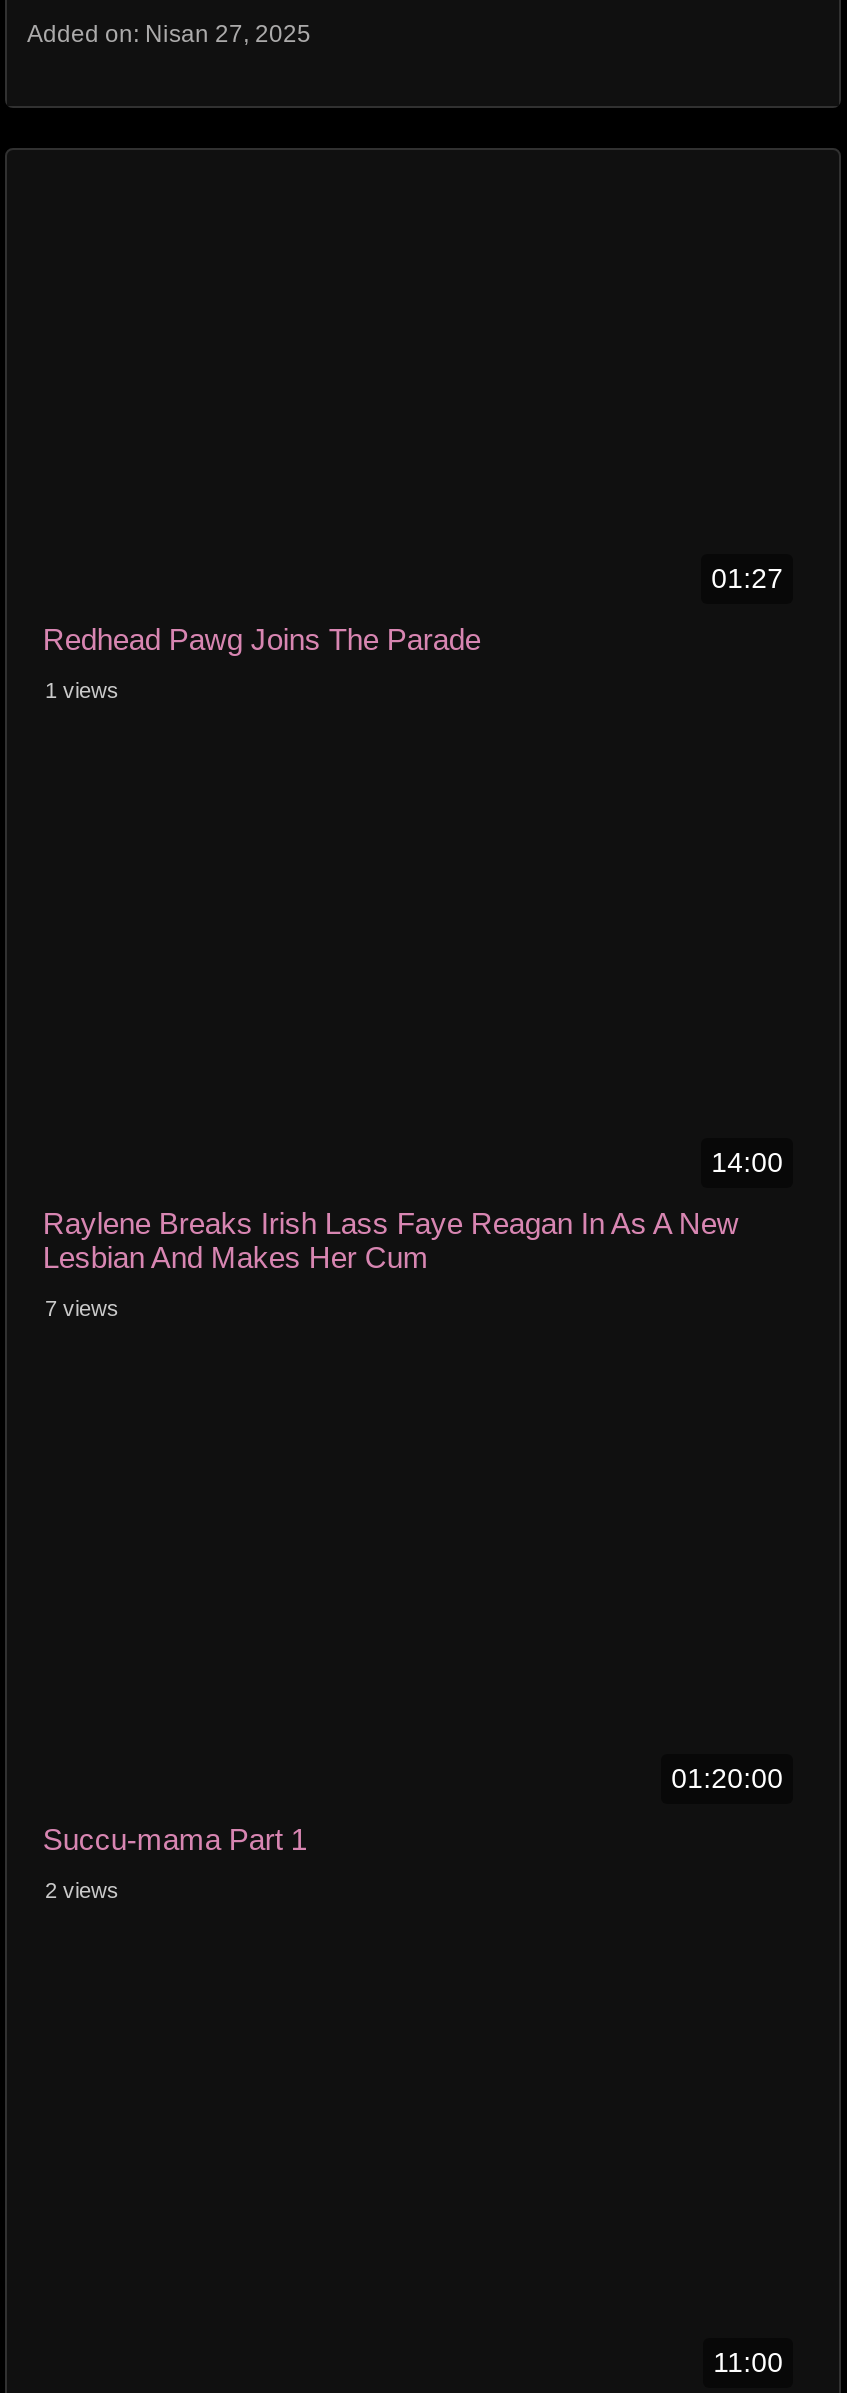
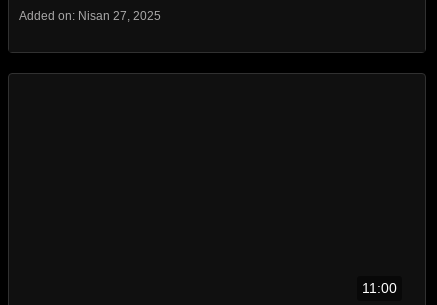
- 01:27
- Redhead Pawg Joins The Parade
- 1 views

- 14:00
- Raylene Breaks Irish Lass Faye Reagan In As A New
- Lesbian And Makes Her Cum
- 7 views

- 01:20:00
- Succu-mama Part 1
- 2 views
